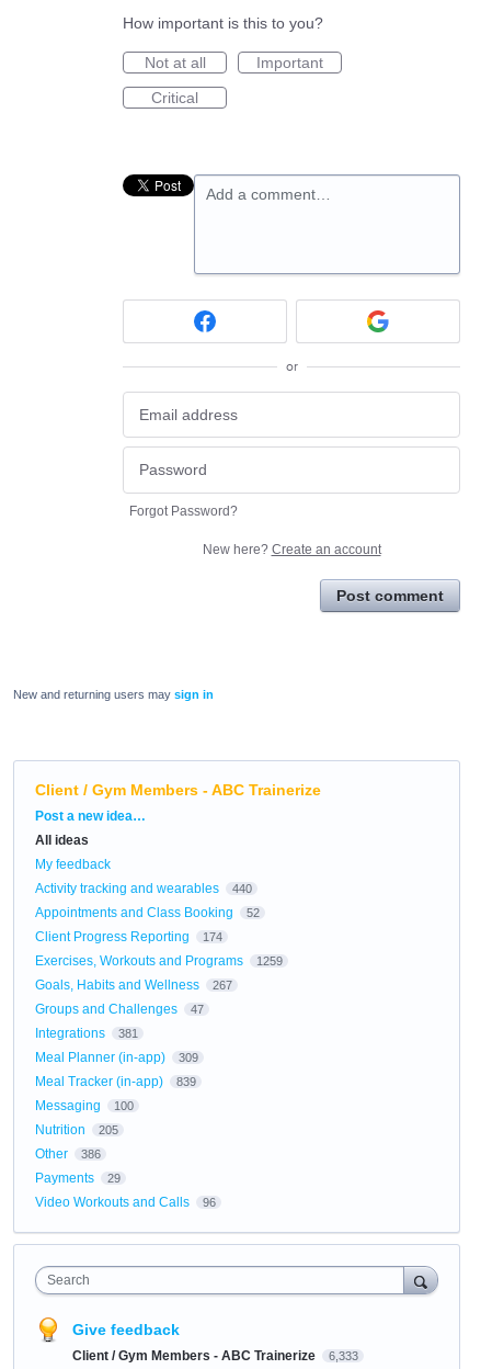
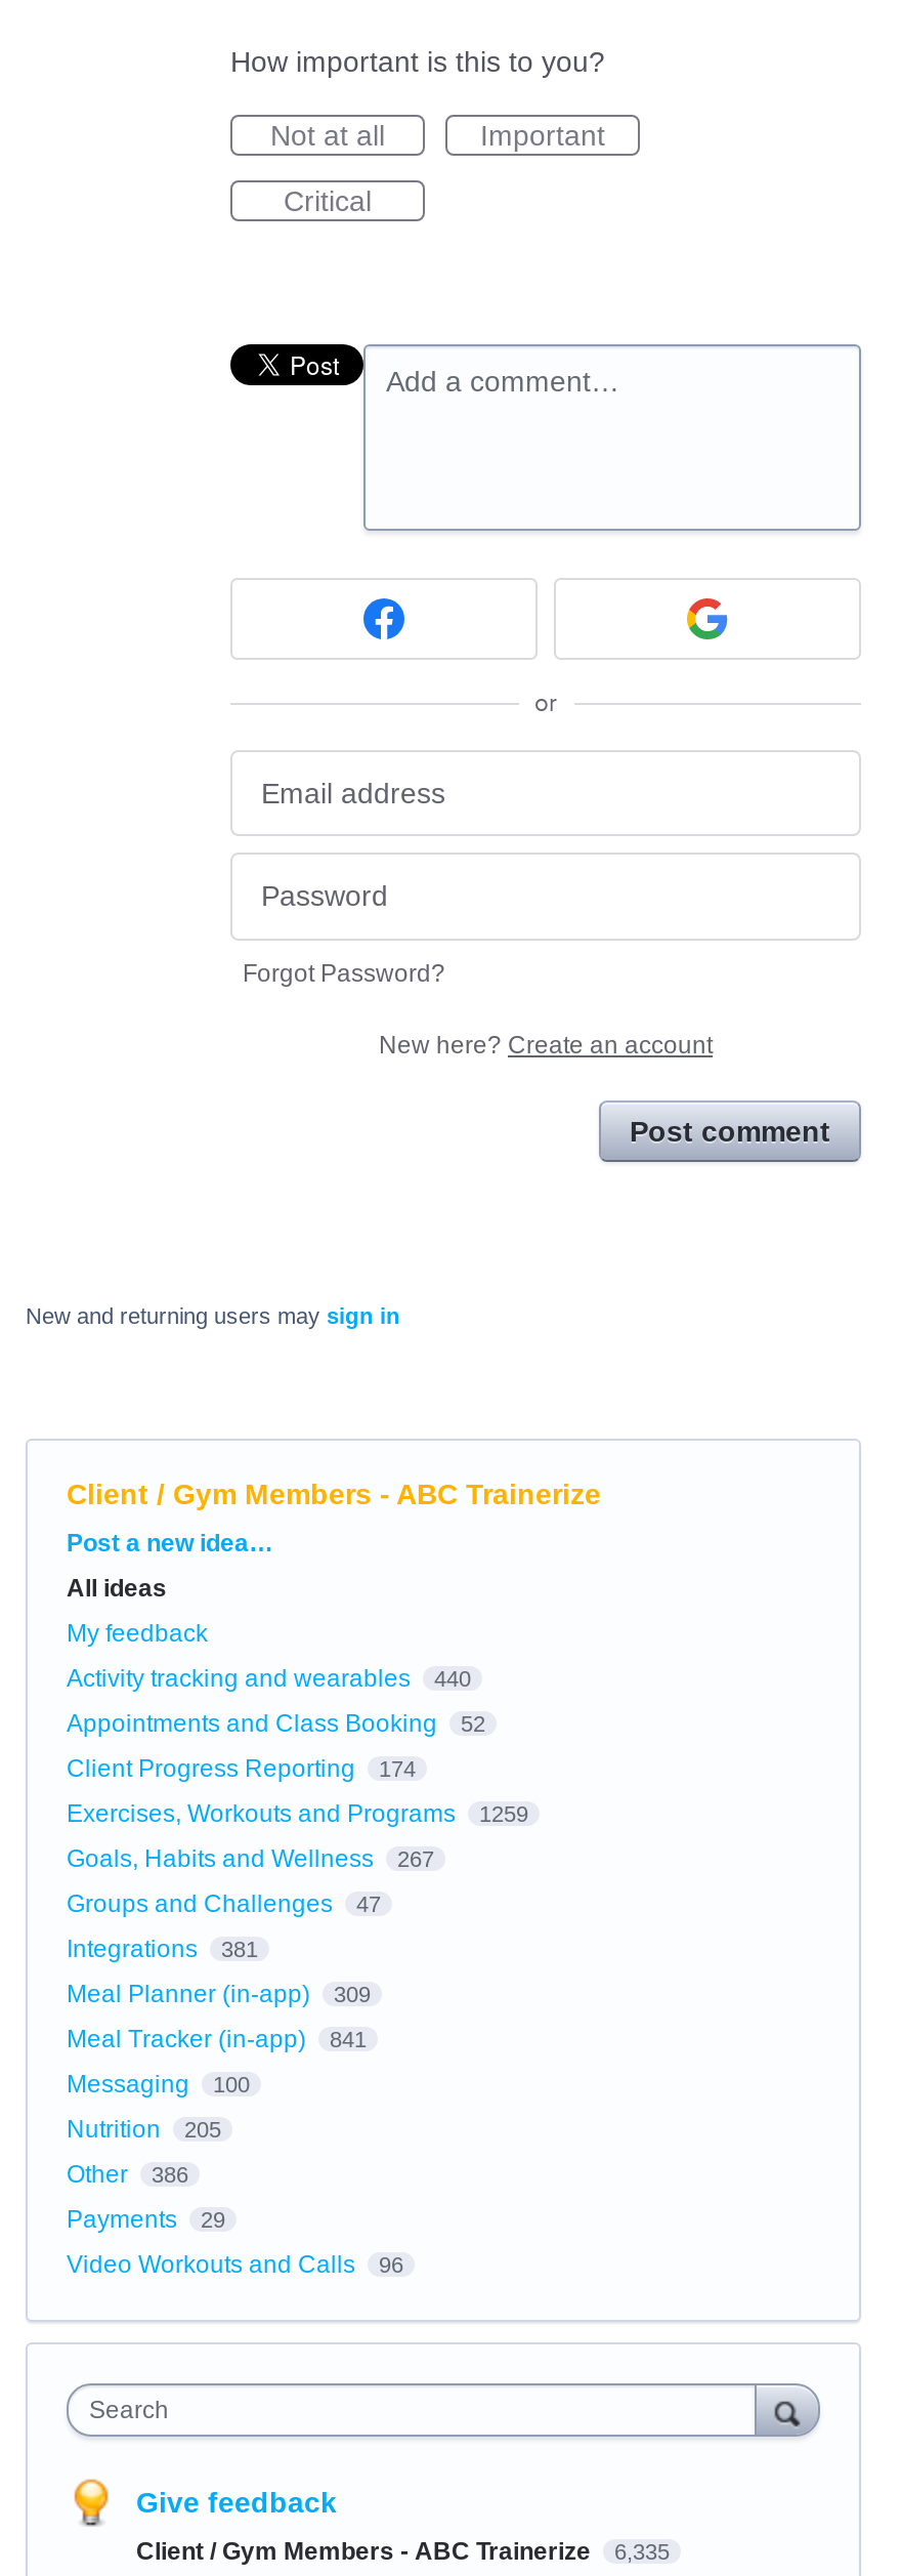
- Meal Tracker (in-app) 839
+ Meal Tracker (in-app) 841

- Client / Gym Members - ABC Trainerize 6,333
+ Client / Gym Members - ABC Trainerize 6,335
